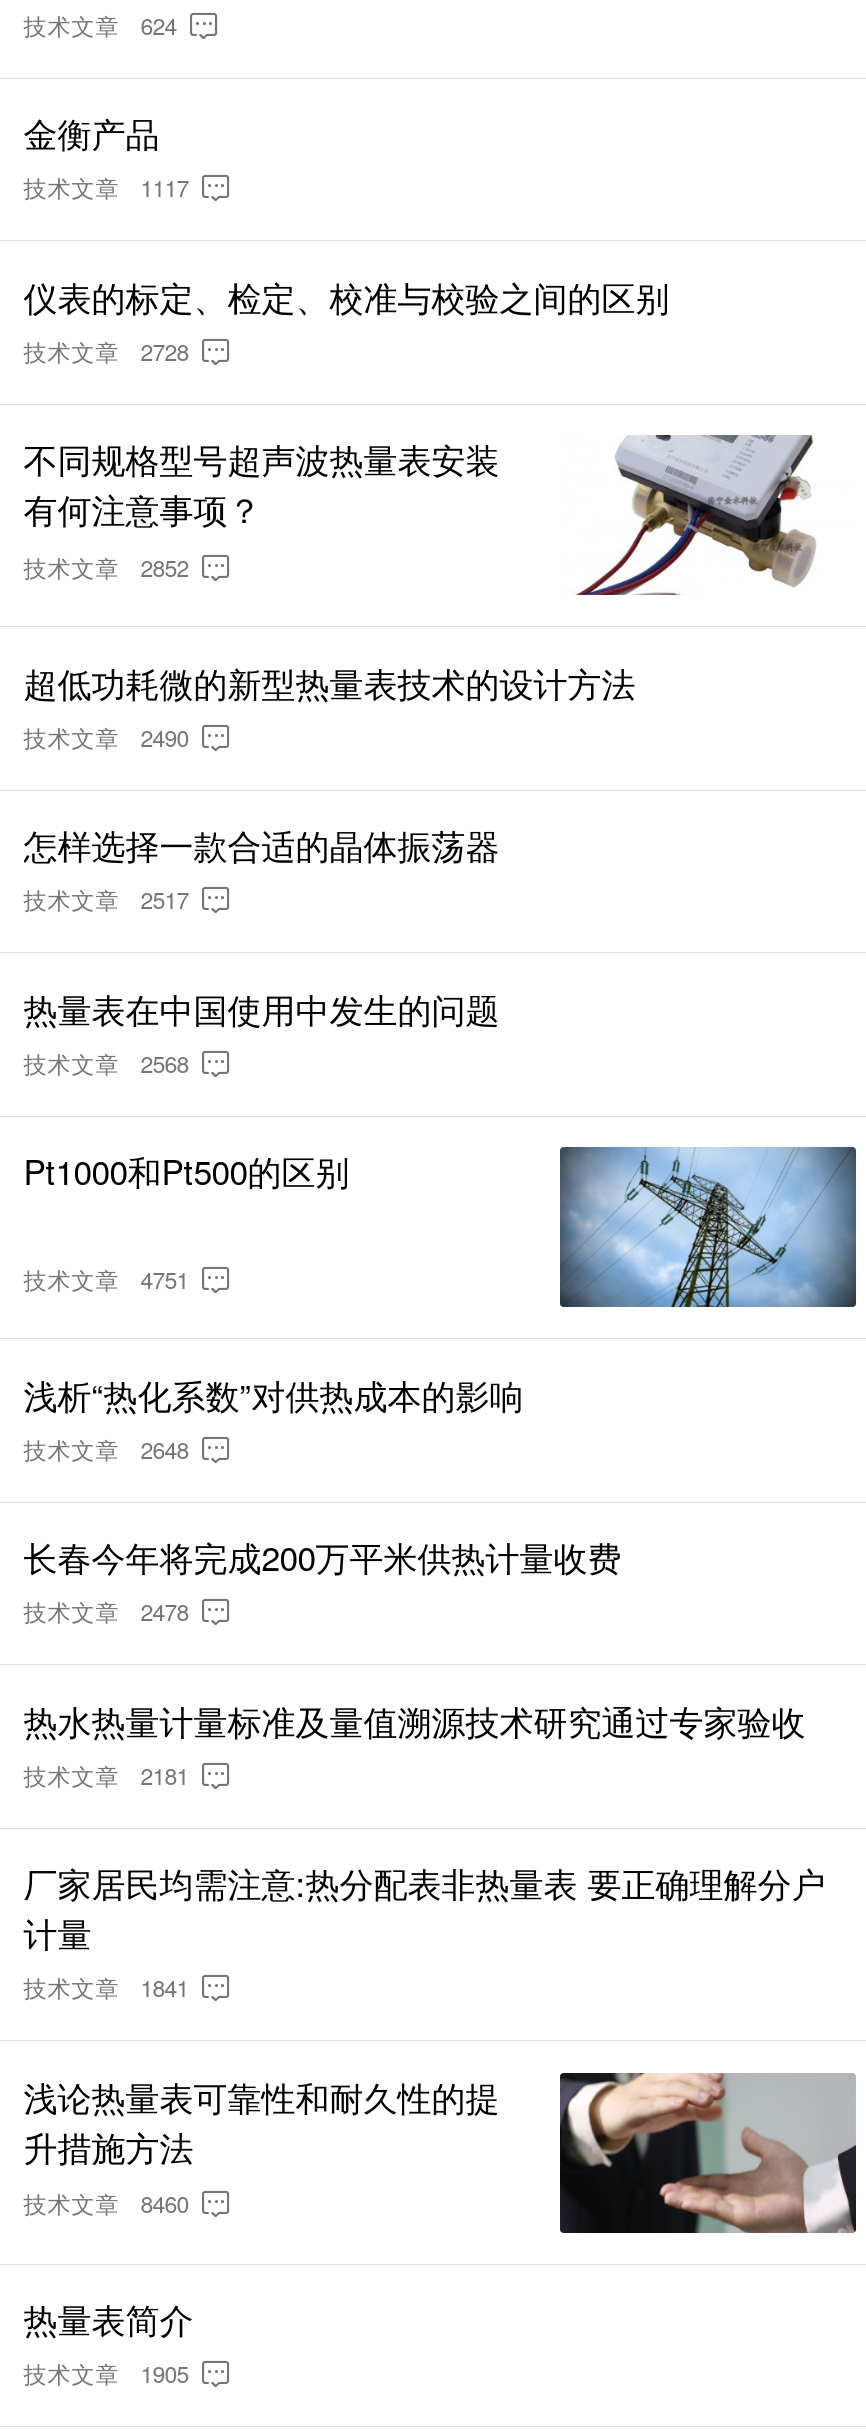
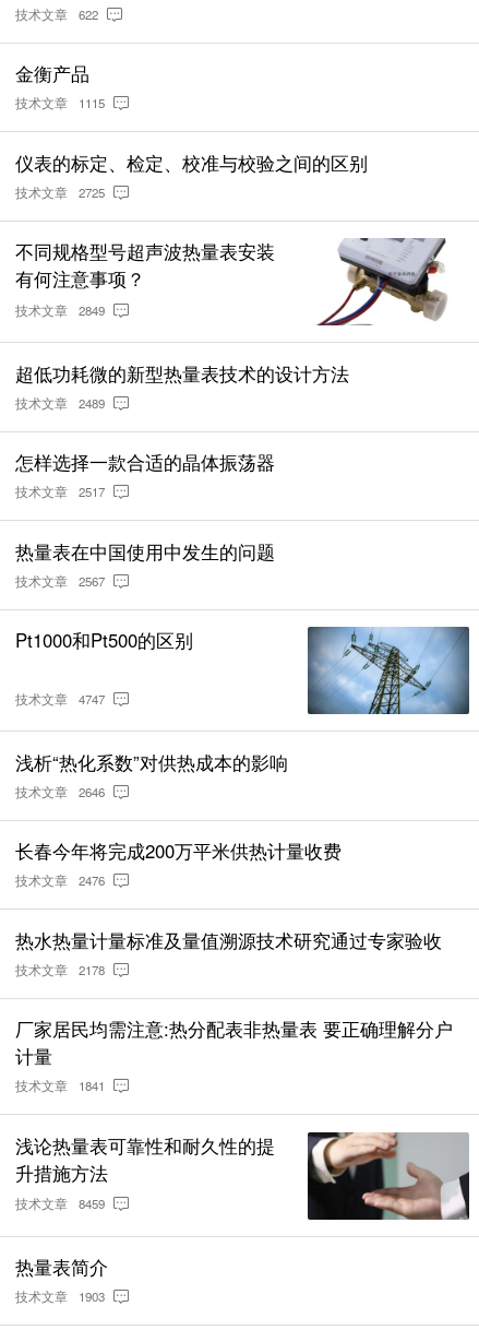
- 技术文章 624
+ 技术文章 622

- 技术文章 1117
+ 技术文章 1115

- 技术文章 2728
+ 技术文章 2725

- 技术文章 2852
+ 技术文章 2849

- 技术文章 2490
+ 技术文章 2489

- 技术文章 2568
+ 技术文章 2567

- 技术文章 4751
+ 技术文章 4747

- 技术文章 2648
+ 技术文章 2646

- 技术文章 2478
+ 技术文章 2476

- 技术文章 2181
+ 技术文章 2178

- 技术文章 8460
+ 技术文章 8459

- 技术文章 1905
+ 技术文章 1903
